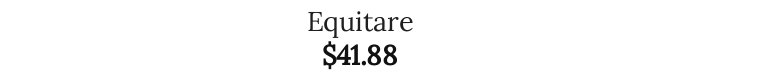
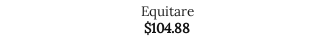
- $41.88
+ $104.88
